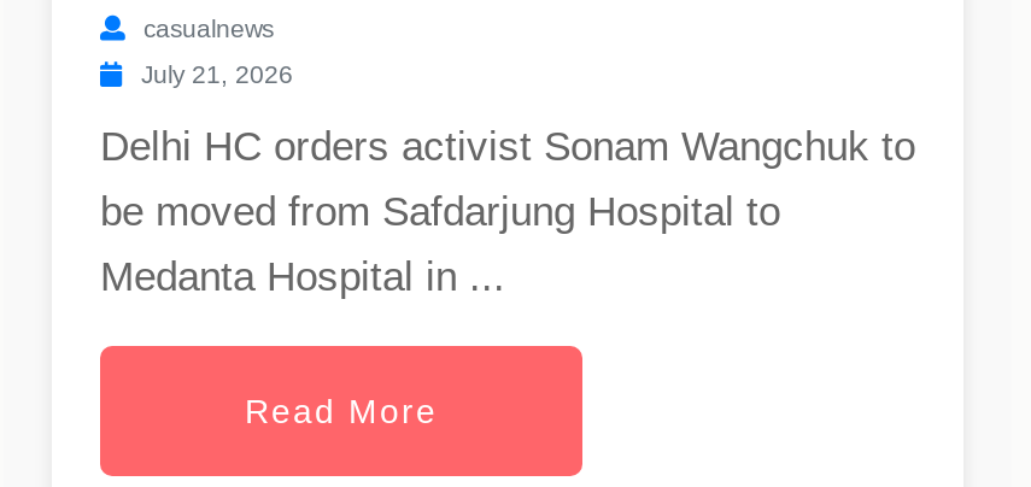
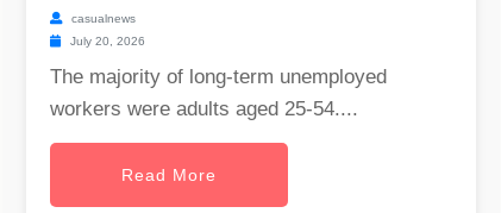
- July 21, 2026
+ July 20, 2026

- Delhi HC orders activist Sonam Wangchuk to
- be moved from Safdarjung Hospital to
- Medanta Hospital in ...
+ The majority of long-term unemployed
+ workers were adults aged 25-54....
